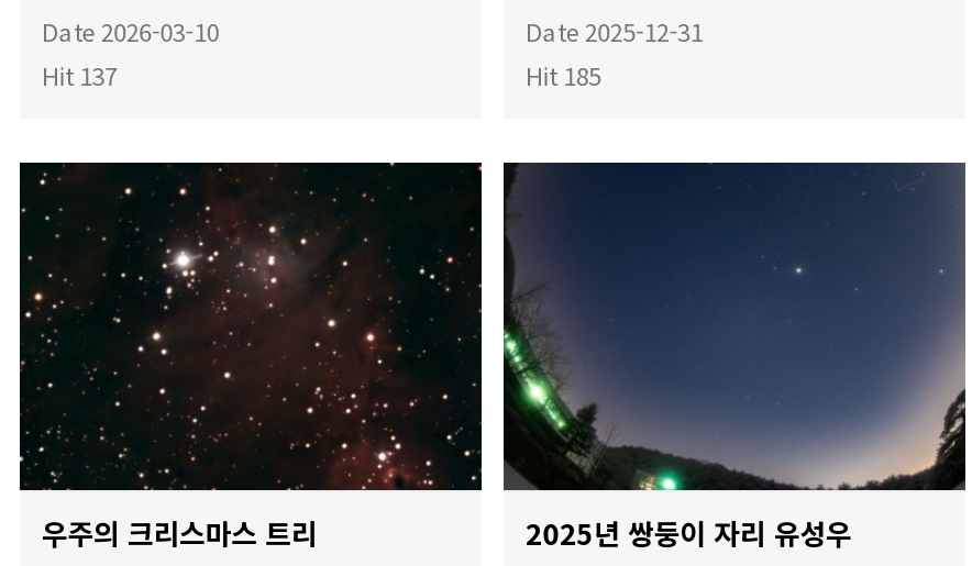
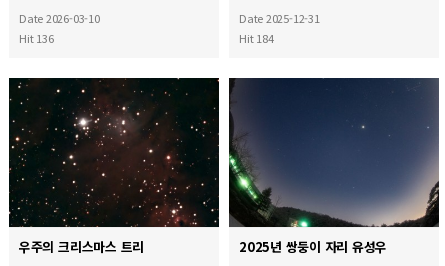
- Hit 137
+ Hit 136

- Hit 185
+ Hit 184
